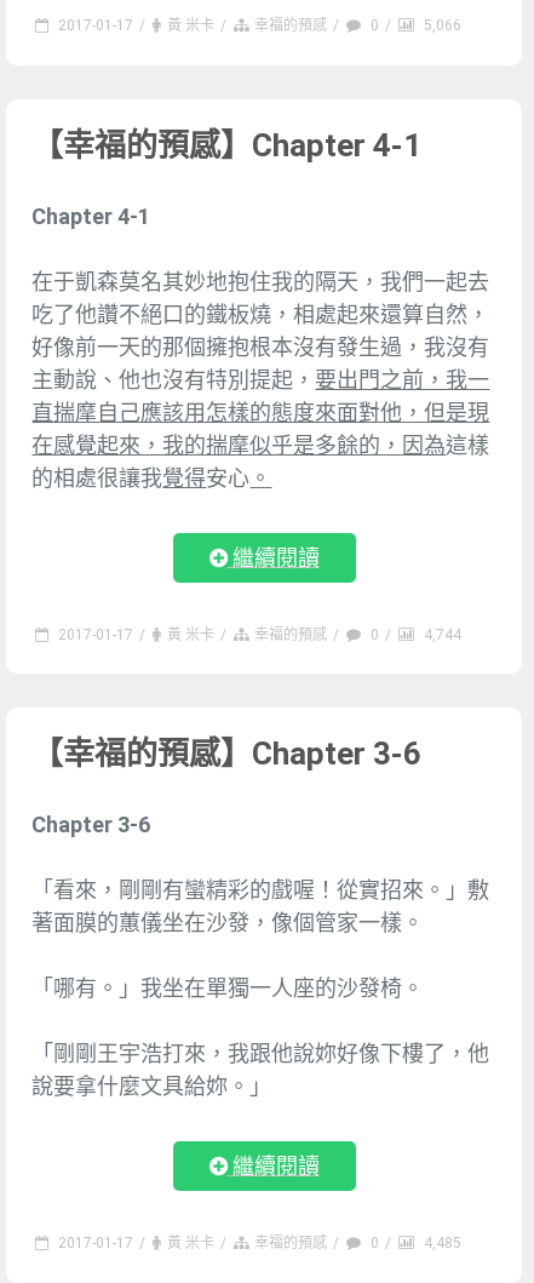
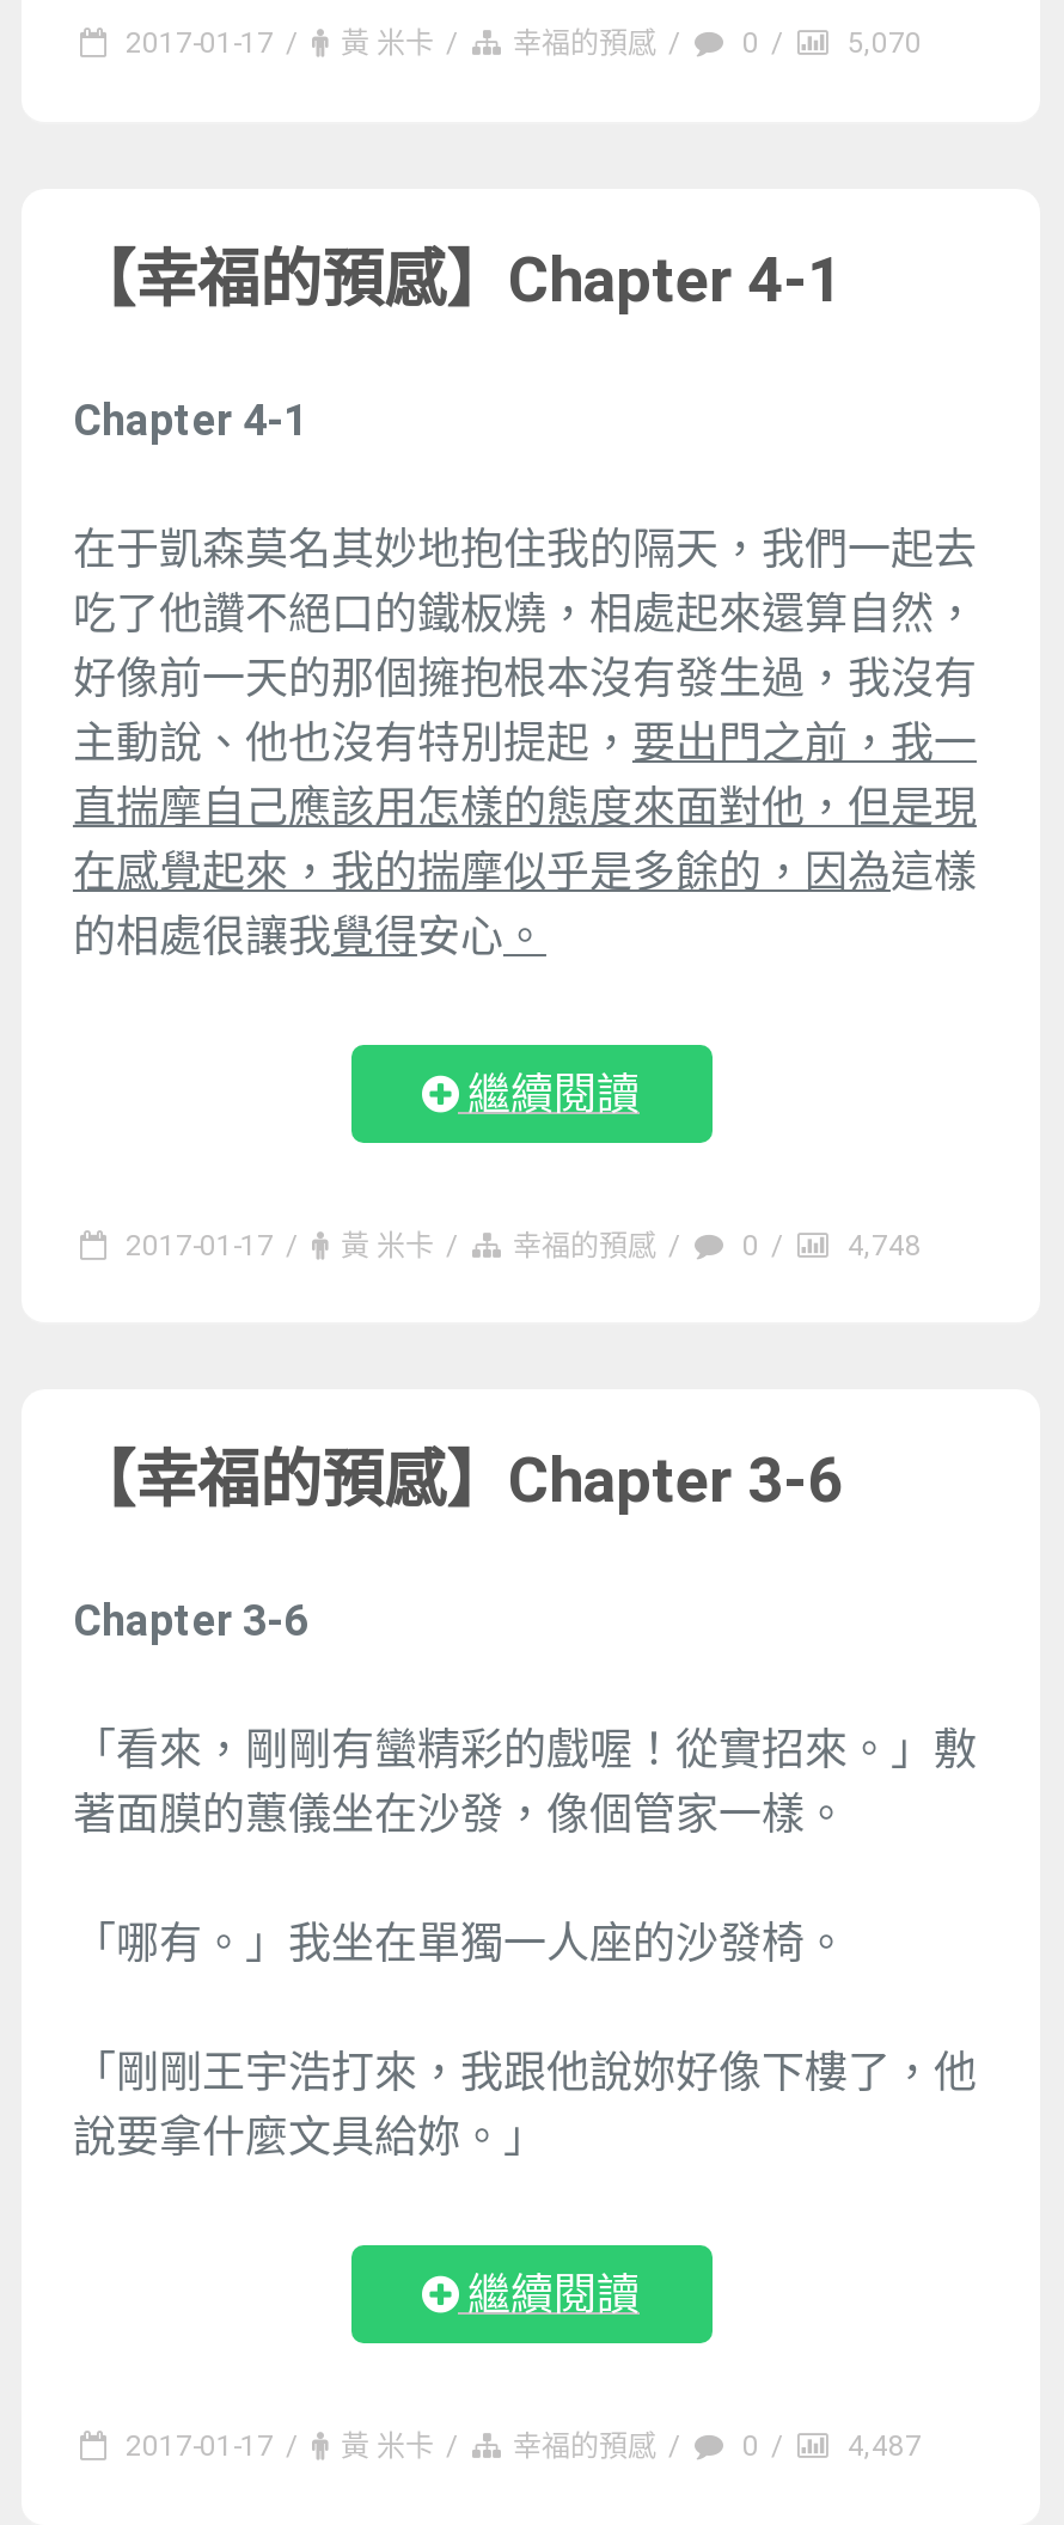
- 2017-01-17 / 黃 米卡 / 幸福的預感 / 0 / 5,066
+ 2017-01-17 / 黃 米卡 / 幸福的預感 / 0 / 5,070

- 2017-01-17 / 黃 米卡 / 幸福的預感 / 0 / 4,744
+ 2017-01-17 / 黃 米卡 / 幸福的預感 / 0 / 4,748

- 2017-01-17 / 黃 米卡 / 幸福的預感 / 0 / 4,485
+ 2017-01-17 / 黃 米卡 / 幸福的預感 / 0 / 4,487
